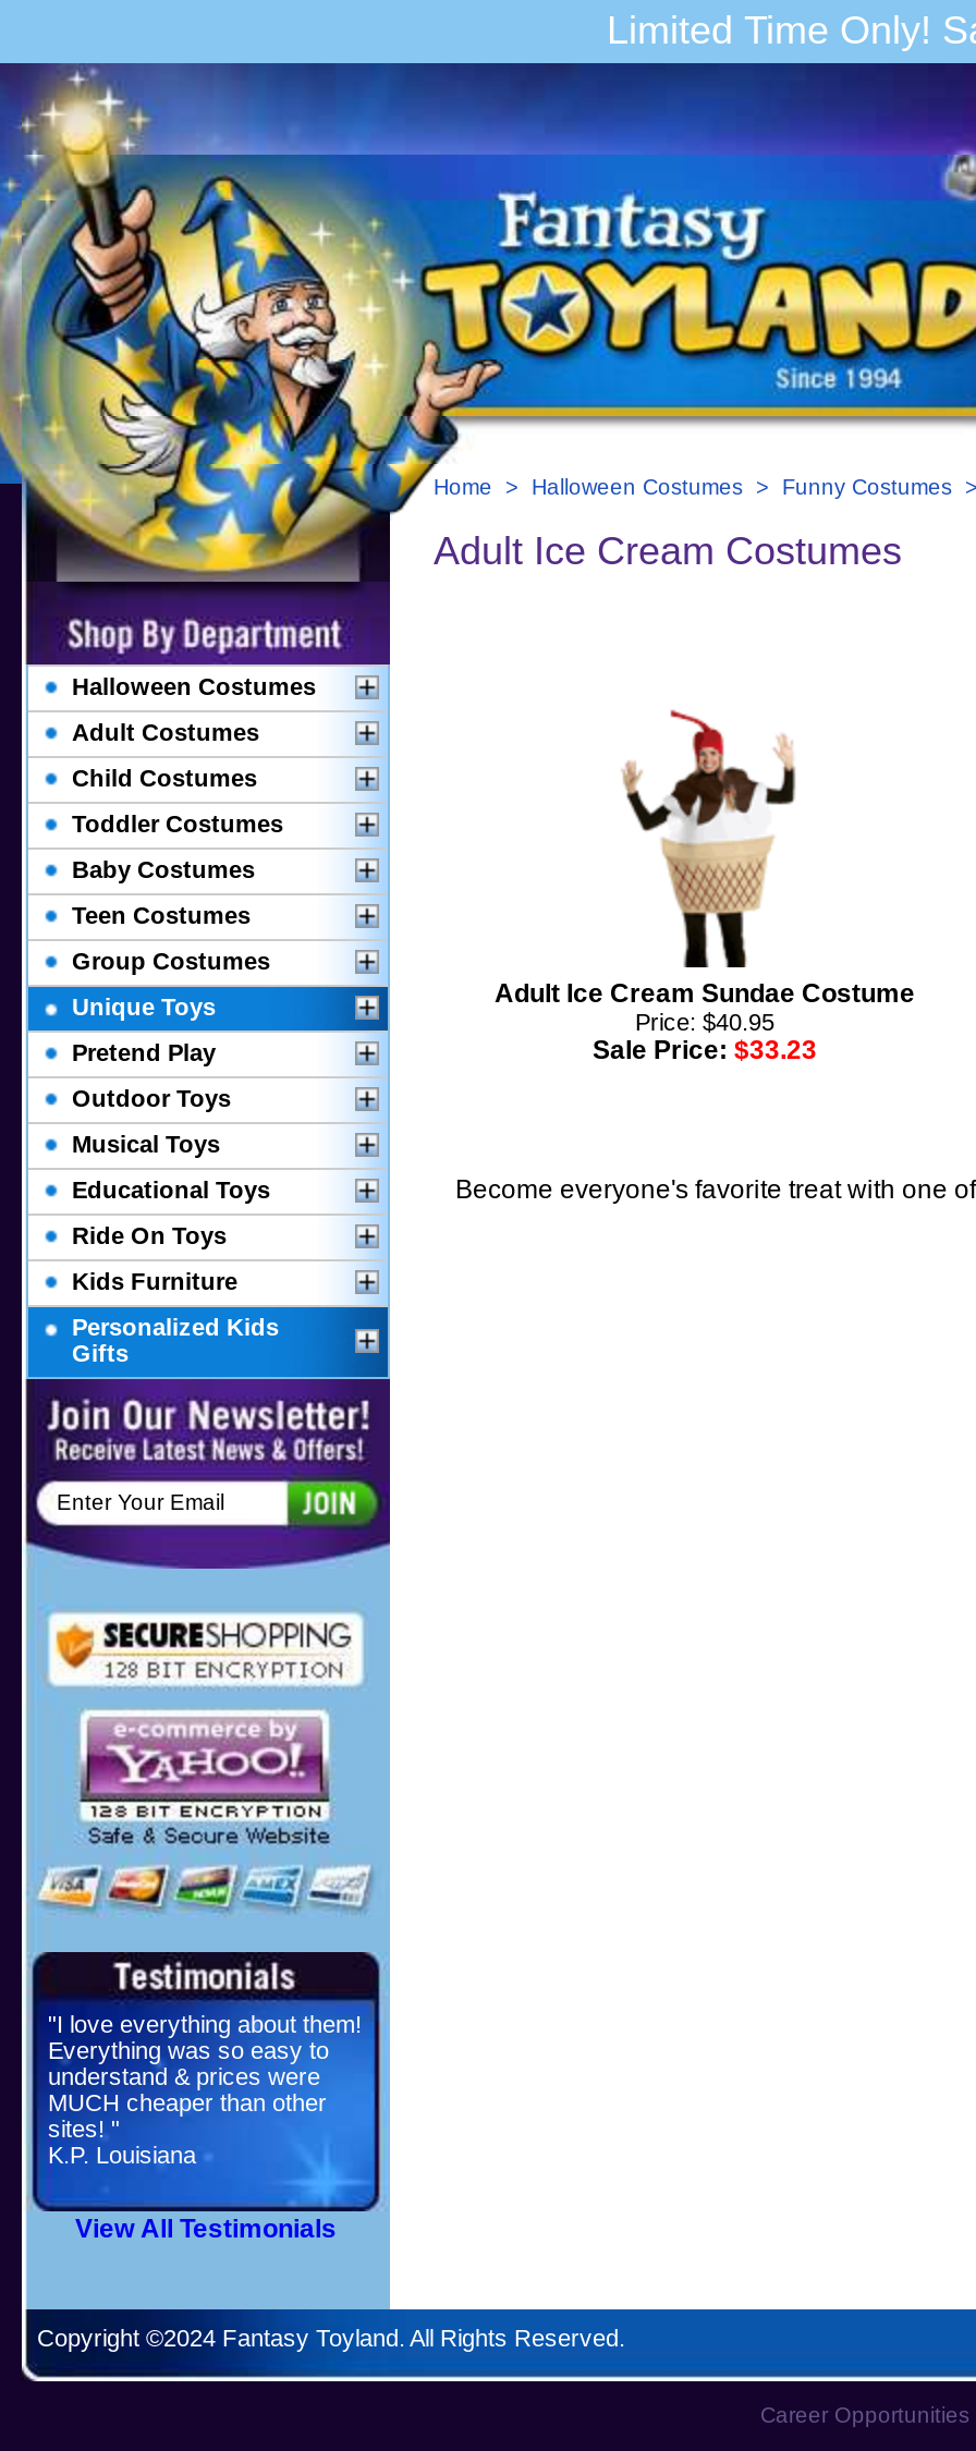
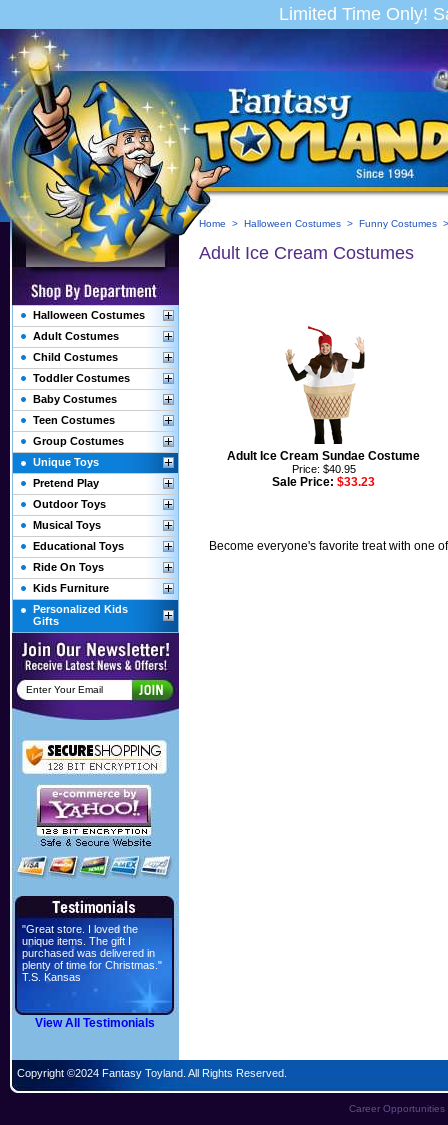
- "I love everything about them!
- Everything was so easy to
- understand & prices were
- MUCH cheaper than other
- sites! "
- K.P. Louisiana
+ "Great store. I loved the
+ unique items. The gift I
+ purchased was delivered in
+ plenty of time for Christmas."
+ T.S. Kansas
